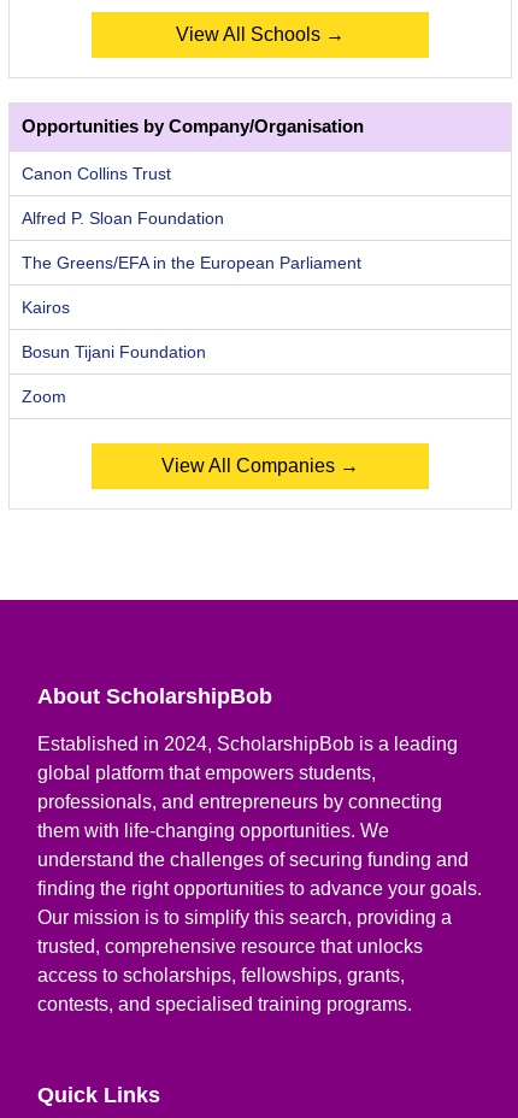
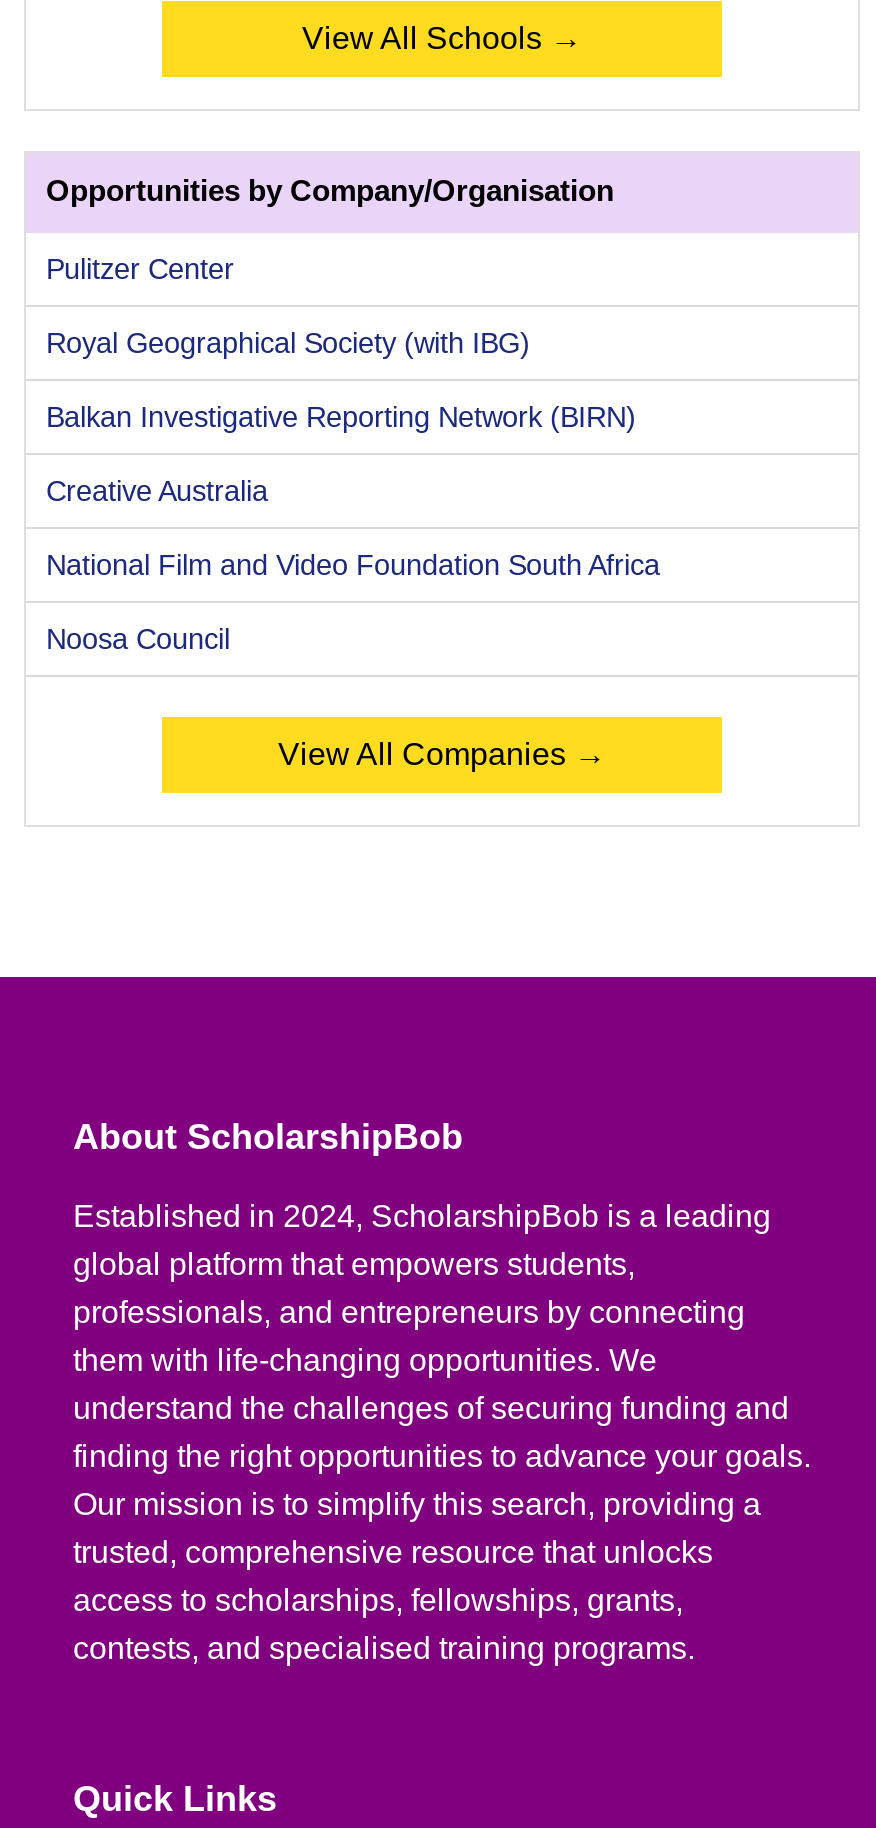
- Canon Collins Trust
+ Pulitzer Center

- Alfred P. Sloan Foundation
+ Royal Geographical Society (with IBG)

- The Greens/EFA in the European Parliament
+ Balkan Investigative Reporting Network (BIRN)

- Kairos
+ Creative Australia

- Bosun Tijani Foundation
+ National Film and Video Foundation South Africa

- Zoom
+ Noosa Council
